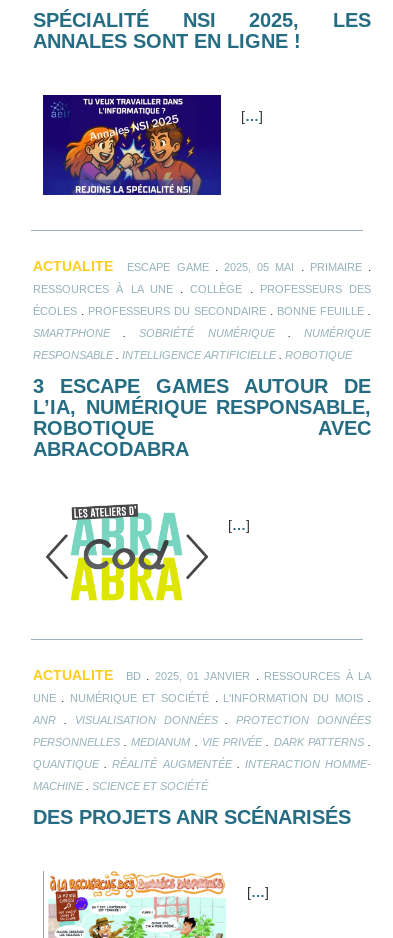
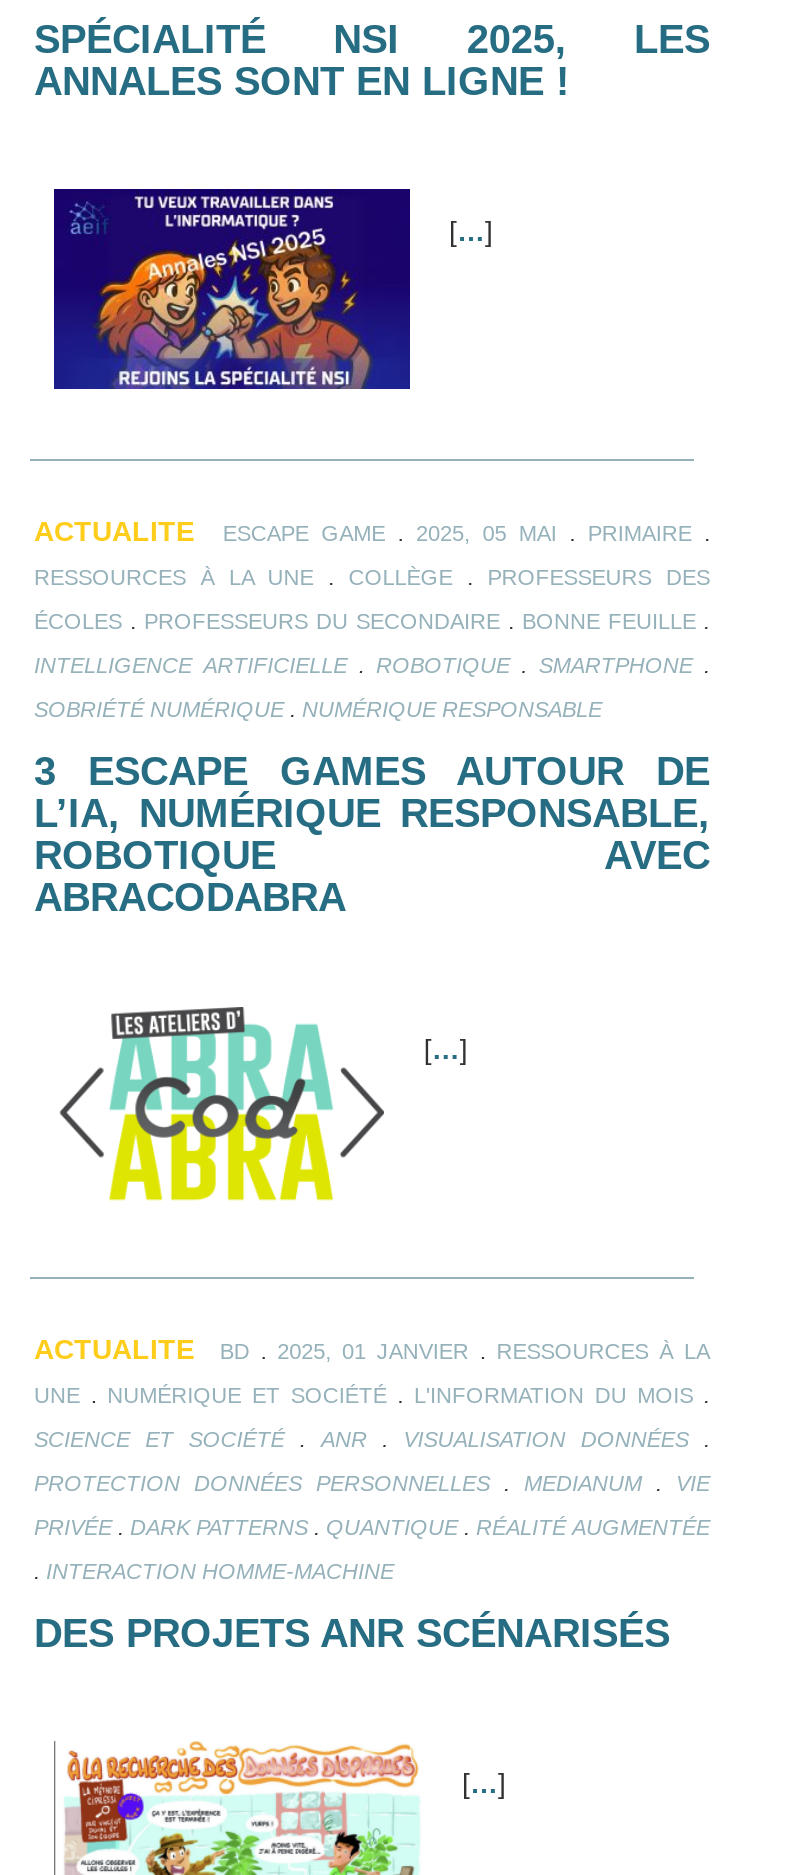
- SMARTPHONE. SOBRIÉTÉ NUMÉRIQUE. NUMÉRIQUE
+ INTELLIGENCE ARTIFICIELLE. ROBOTIQUE. SMARTPHONE.

- RESPONSABLE. INTELLIGENCE ARTIFICIELLE. ROBOTIQUE
+ SOBRIÉTÉ NUMÉRIQUE. NUMÉRIQUE RESPONSABLE

- ANR. VISUALISATION DONNÉES. PROTECTION DONNÉES
+ SCIENCE ET SOCIÉTÉ. ANR. VISUALISATION DONNÉES.

- PERSONNELLES. MEDIANUM. VIE PRIVÉE. DARK PATTERNS.
+ PROTECTION DONNÉES PERSONNELLES. MEDIANUM. VIE

- QUANTIQUE. RÉALITÉ AUGMENTÉE. INTERACTION HOMME-
+ PRIVÉE. DARK PATTERNS. QUANTIQUE. RÉALITÉ AUGMENTÉE

- MACHINE. SCIENCE ET SOCIÉTÉ
+ . INTERACTION HOMME-MACHINE
